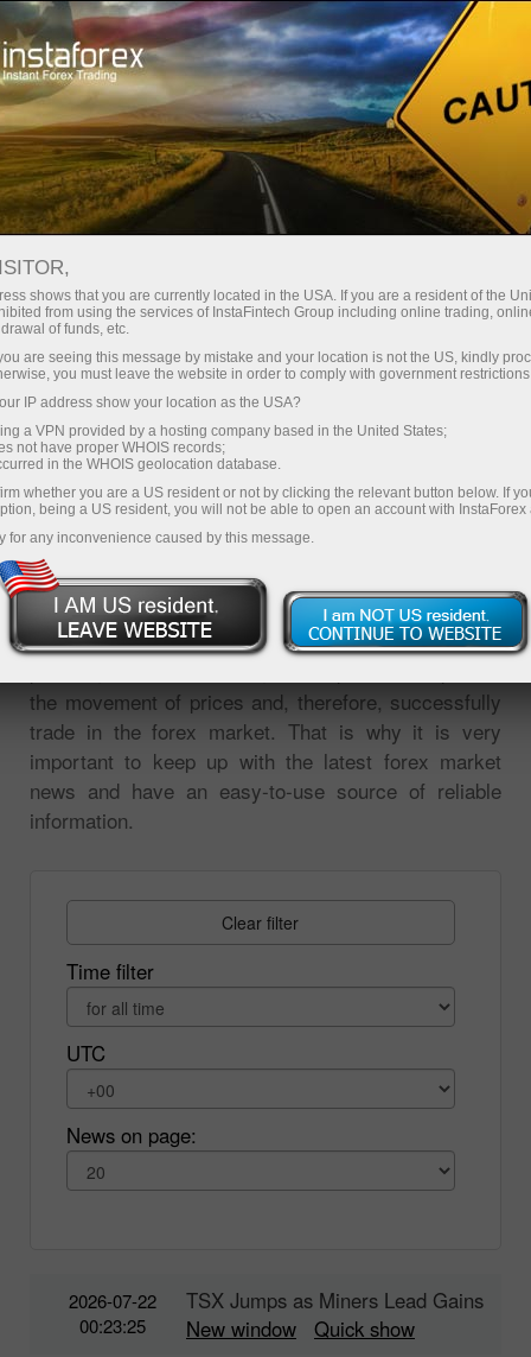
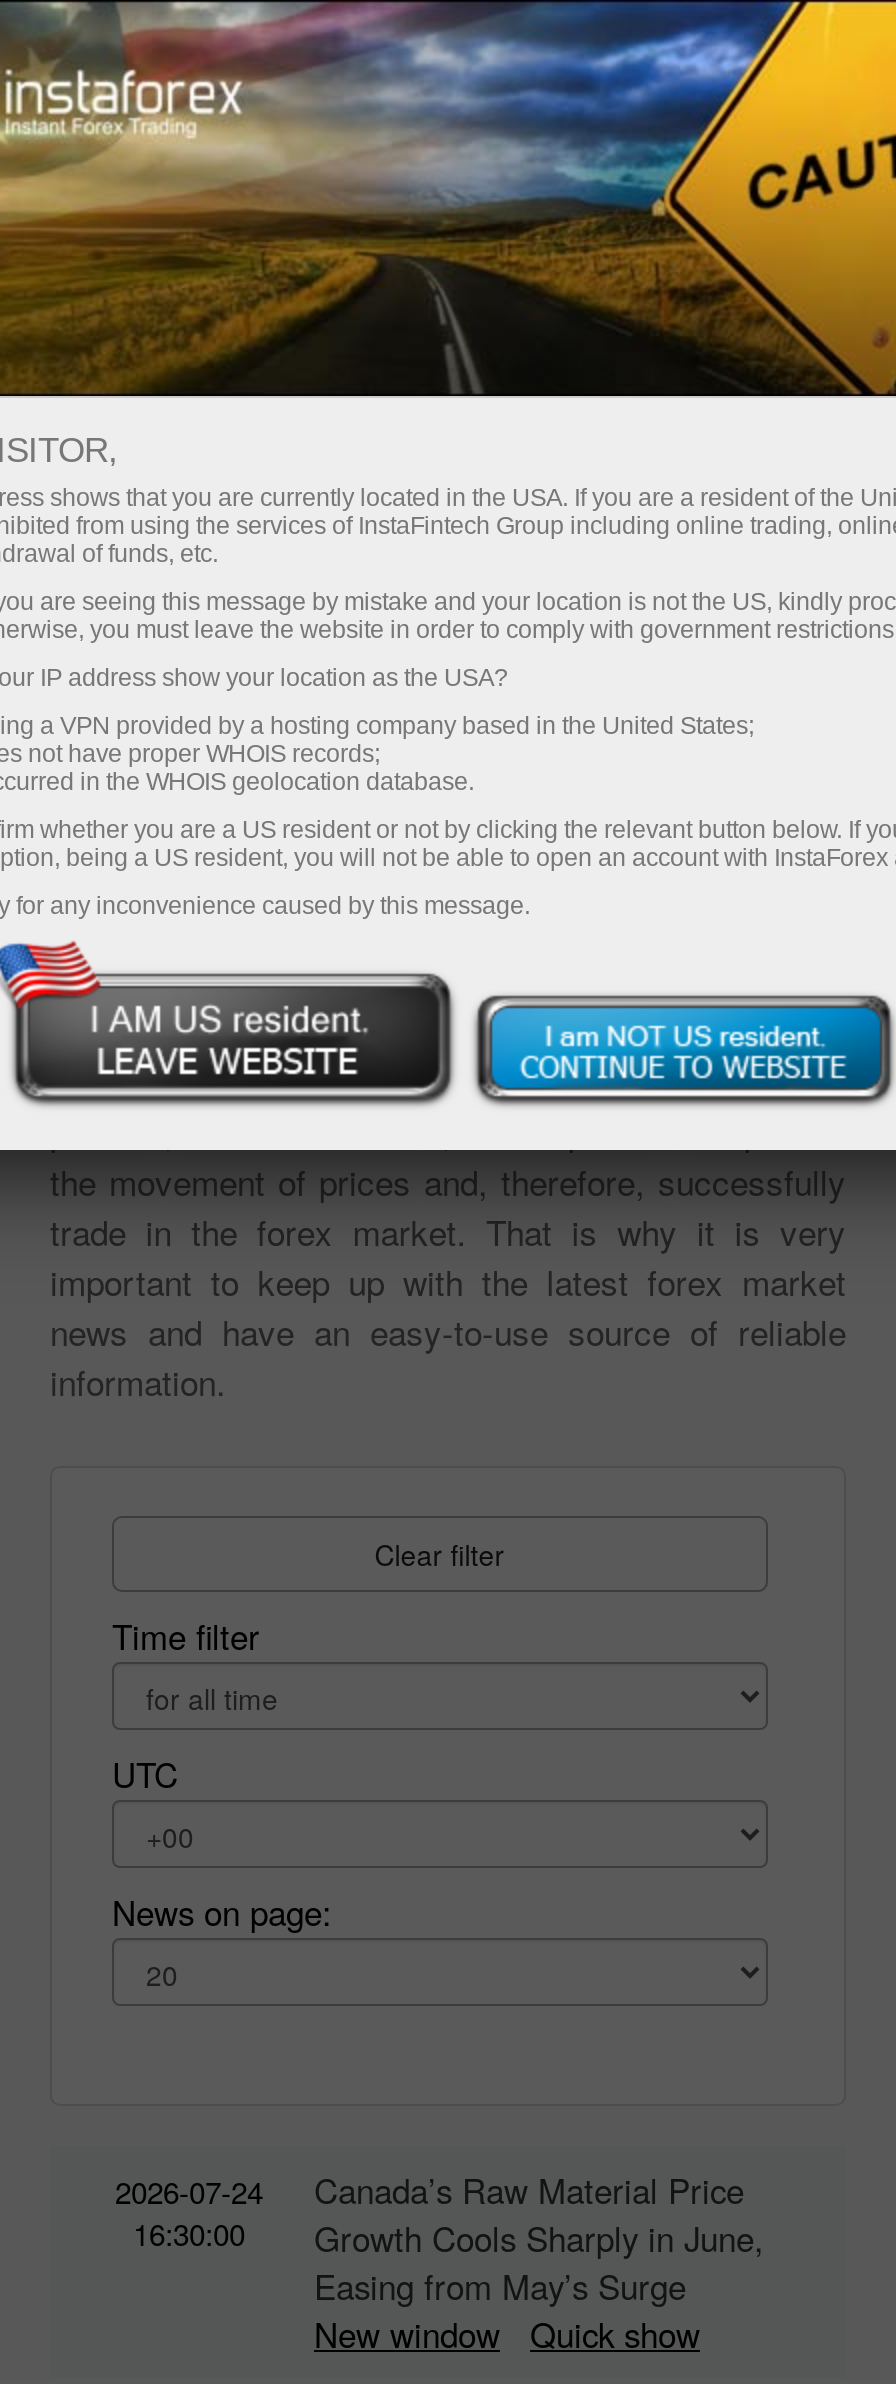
- 2026-07-22
- 00:23:25
+ 2026-07-24
+ 16:30:00

- TSX Jumps as Miners Lead Gains
+ Canada’s Raw Material Price
+ Growth Cools Sharply in June,
+ Easing from May’s Surge
